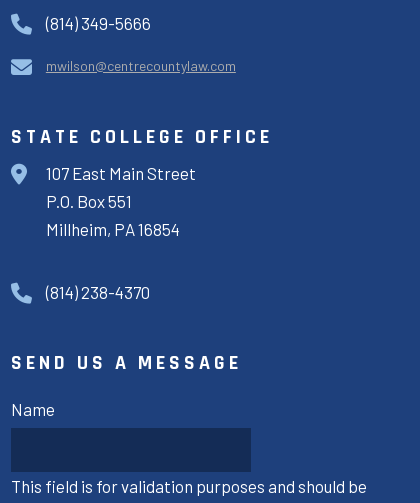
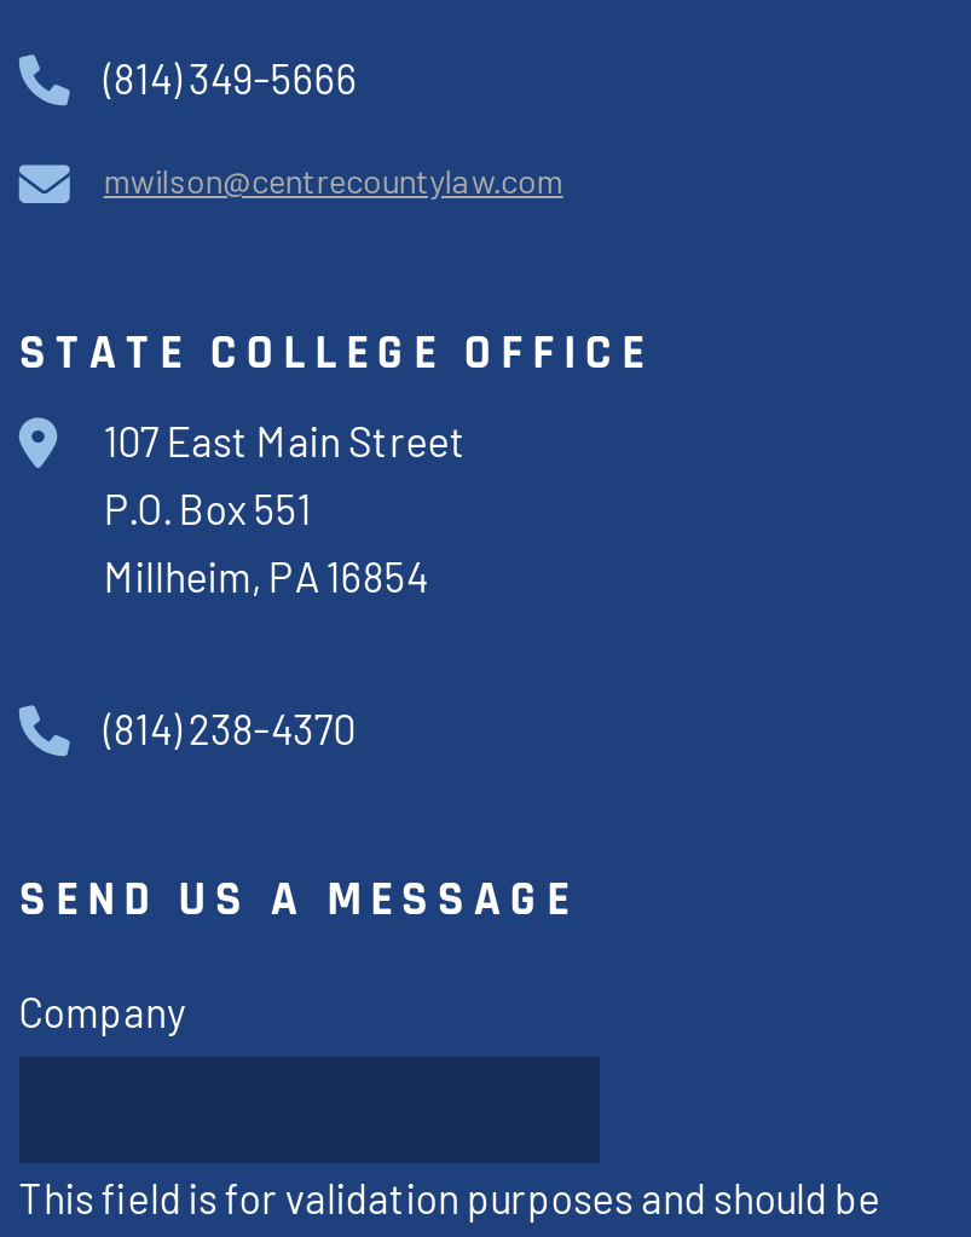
- Name
+ Company
